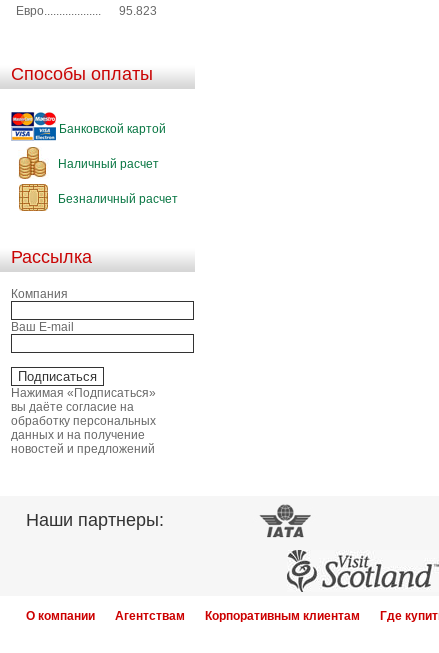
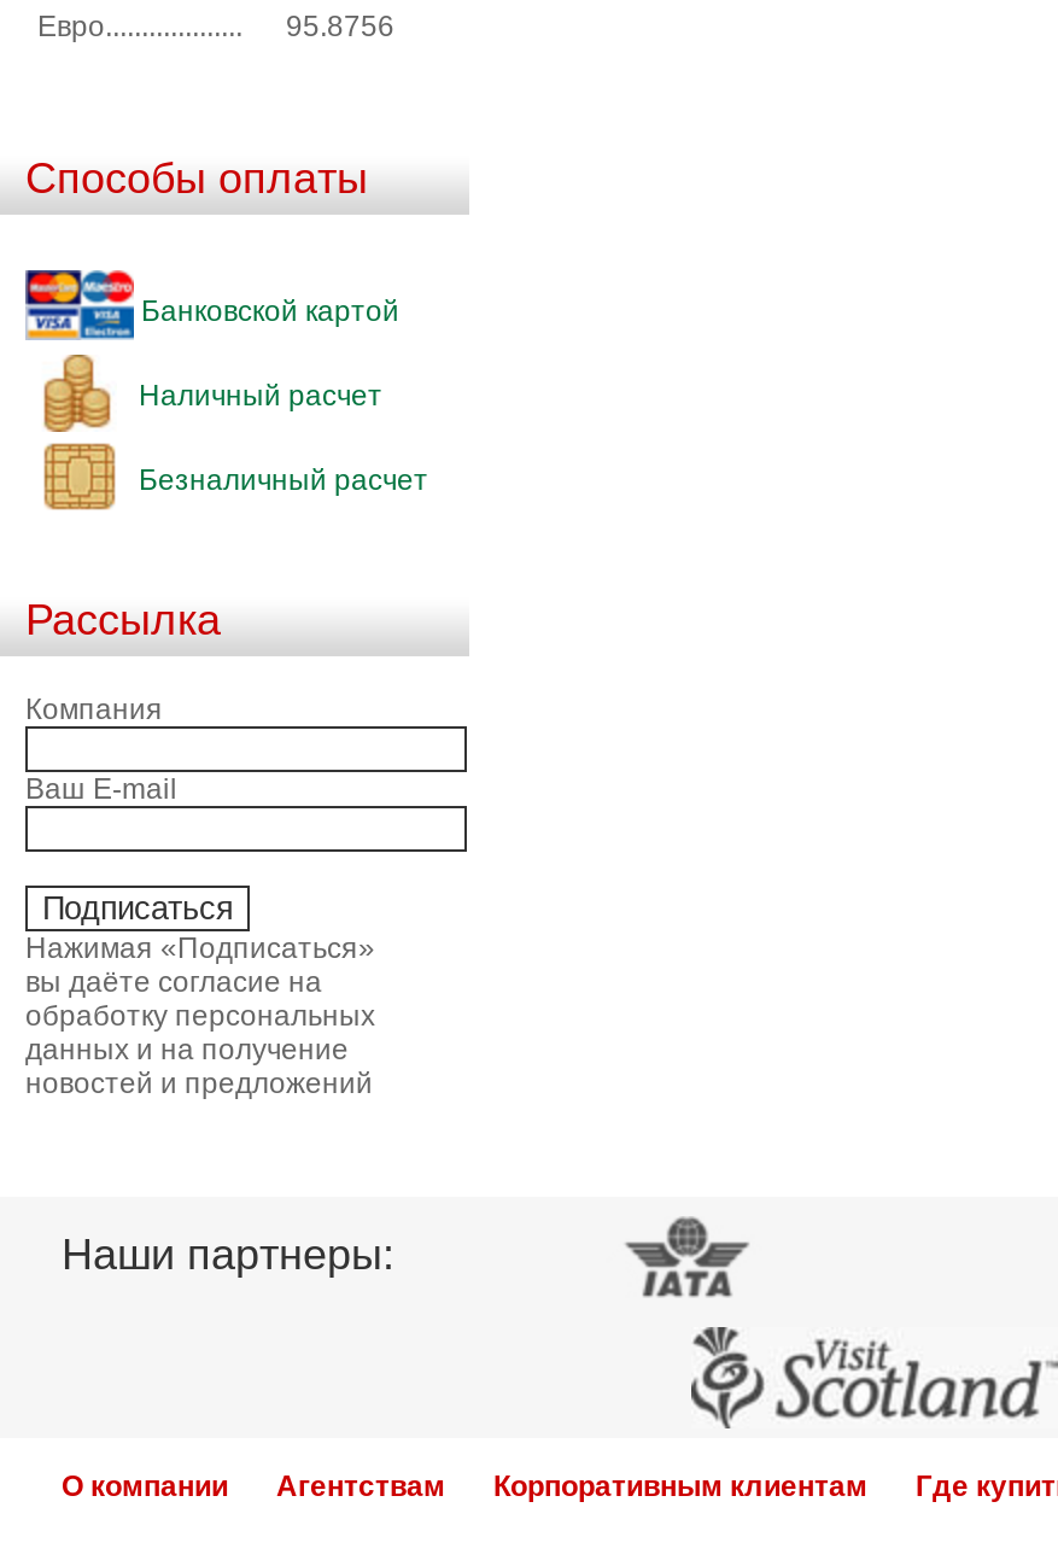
- Евро................... 95.823
+ Евро................... 95.8756
